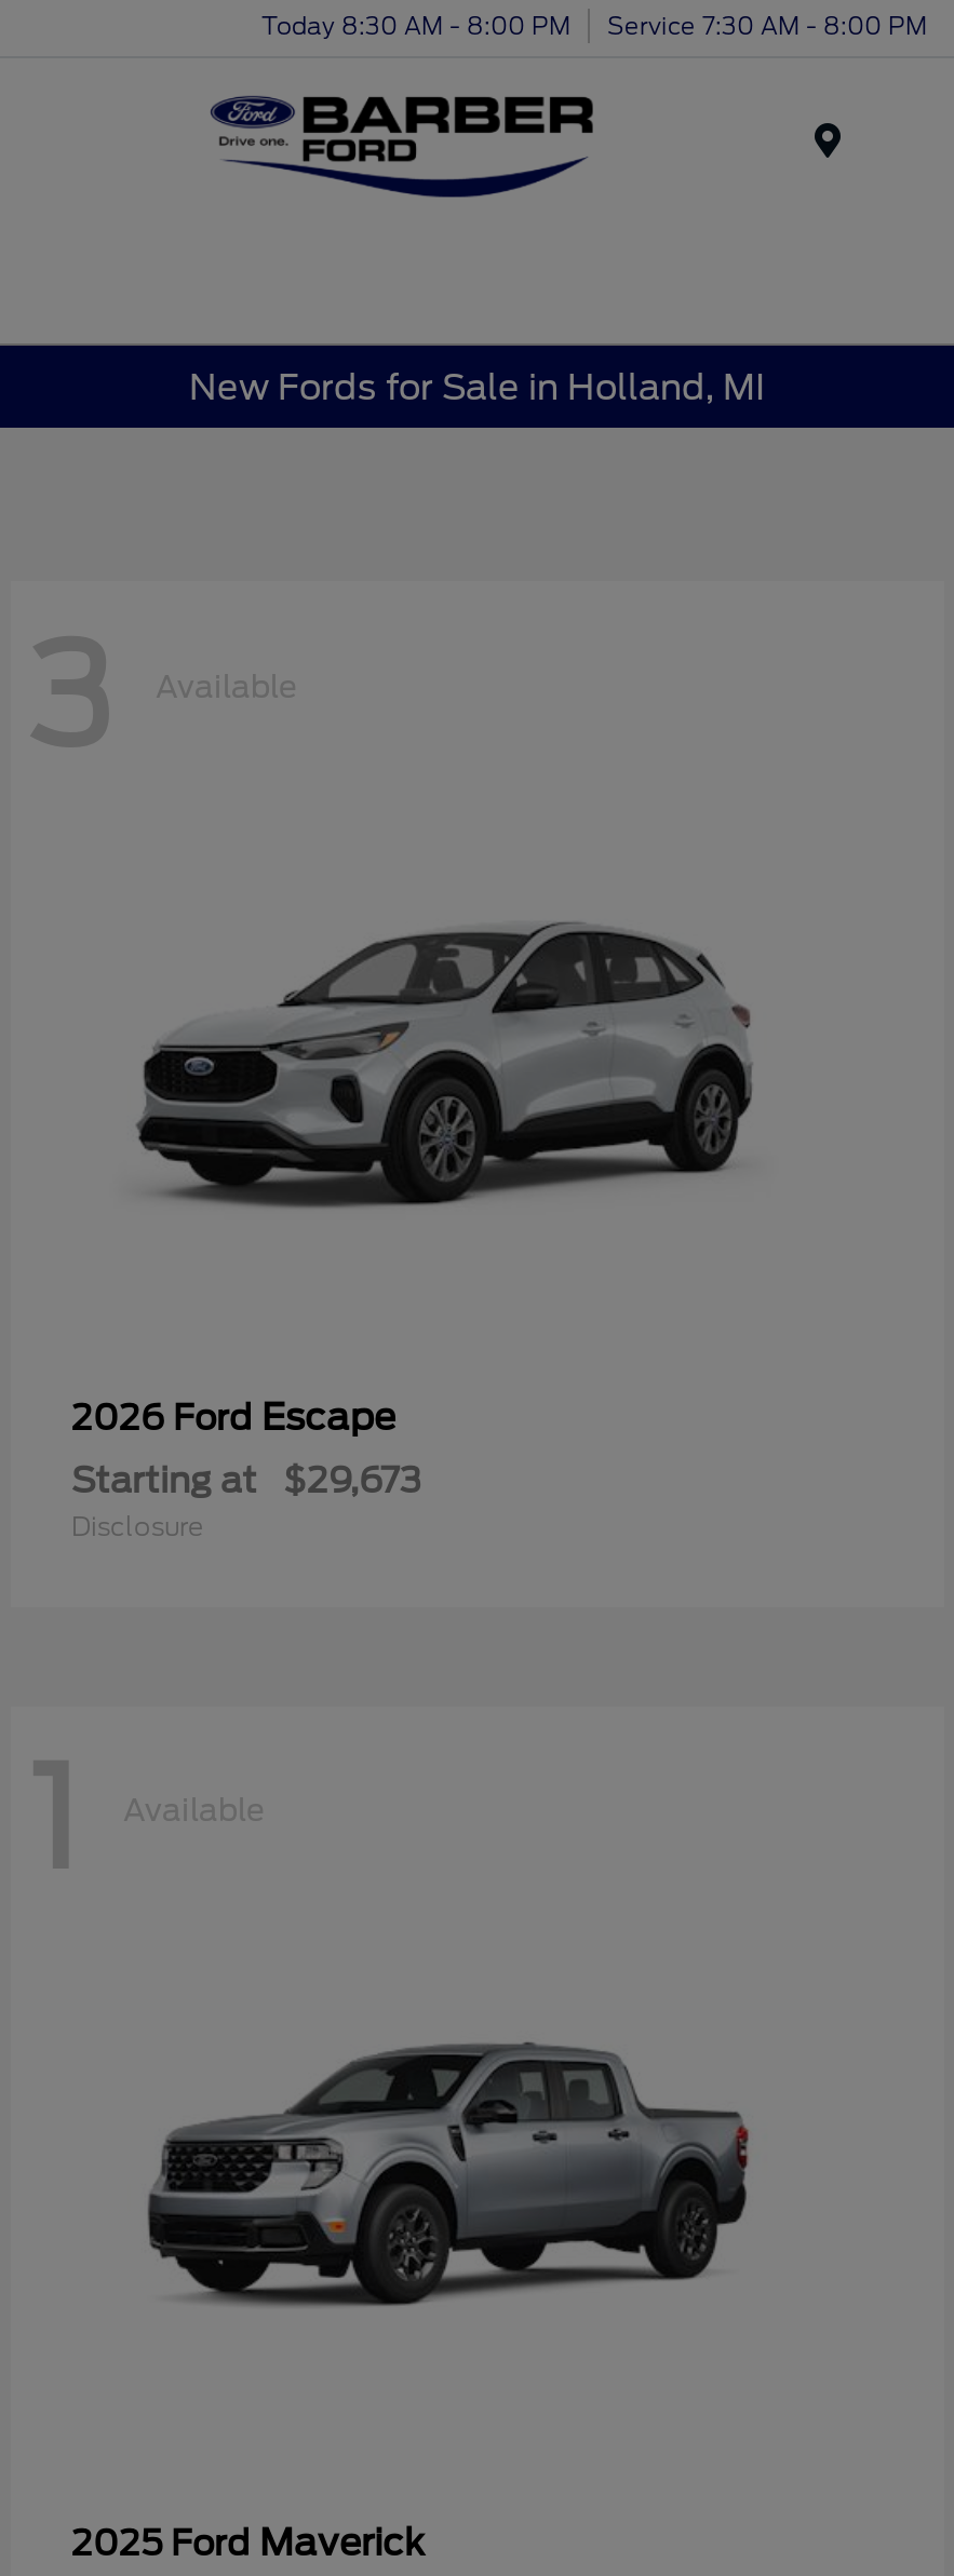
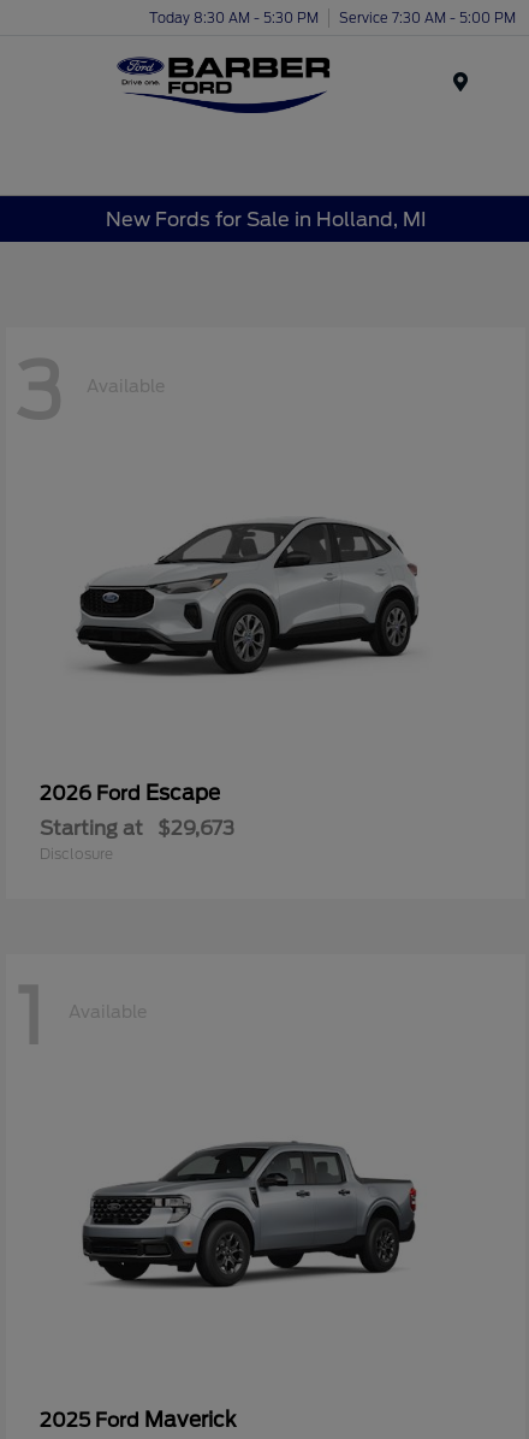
- Today 8:30 AM - 8:00 PM
+ Today 8:30 AM - 5:30 PM

- Service 7:30 AM - 8:00 PM
+ Service 7:30 AM - 5:00 PM
